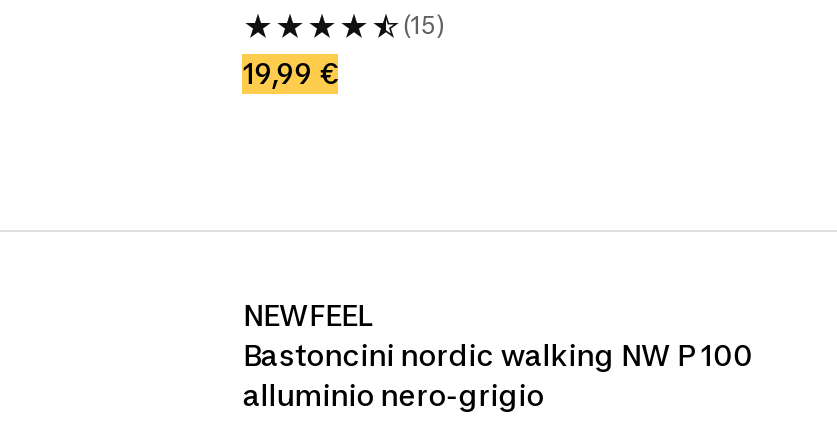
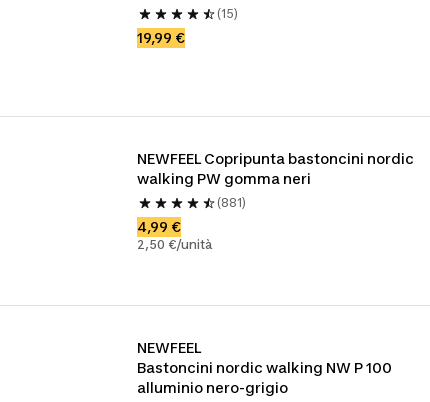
+ NEWFEEL Copripunta bastoncini nordic
+ walking PW gomma neri
+ (881)
+ 4,99 €
+ 2,50 €/unità
